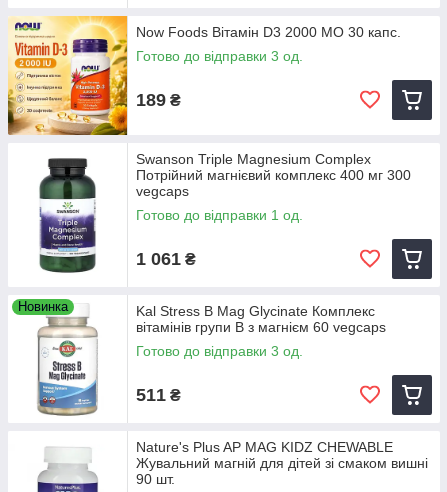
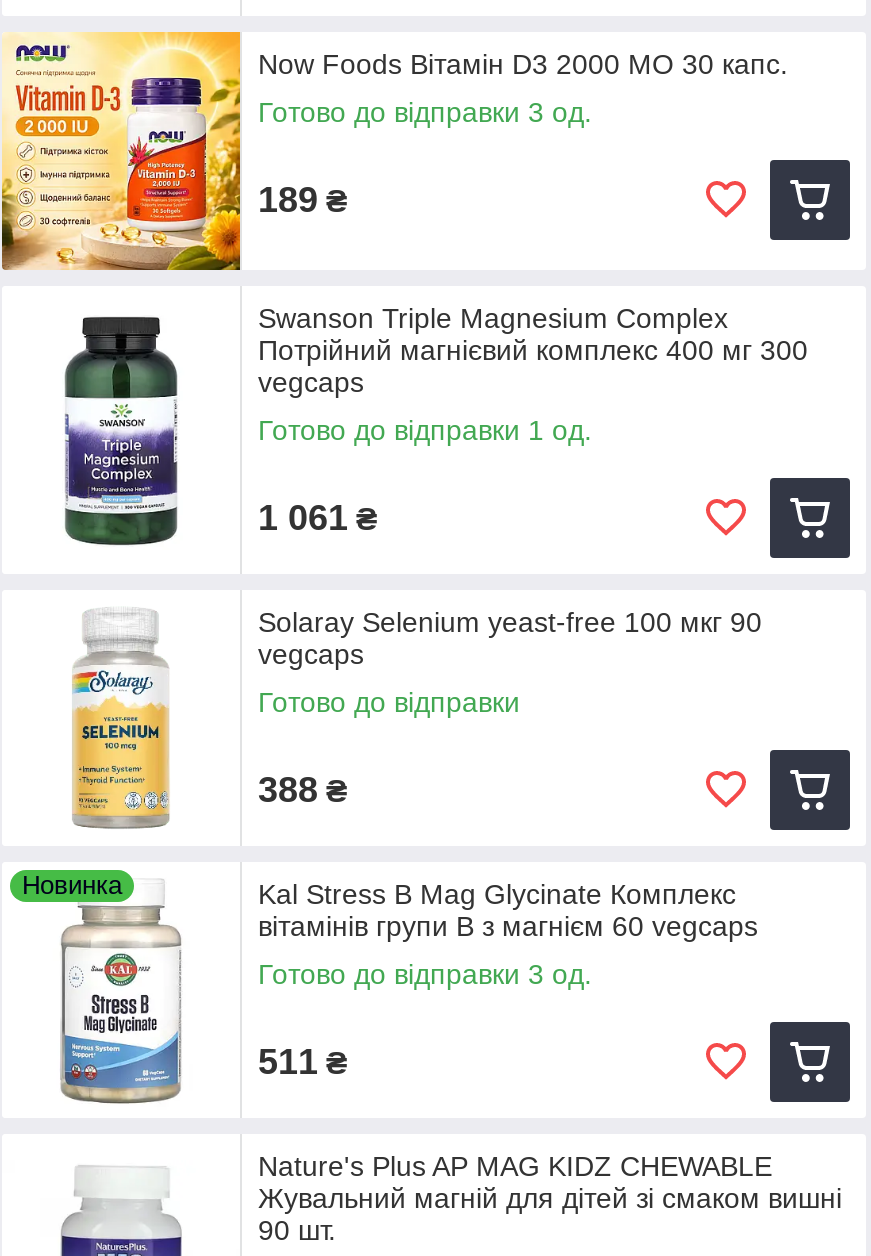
+ [image]
+ Solaray Selenium yeast-free 100 мкг 90
+ vegcaps
+ Готово до відправки
+ 388 ₴
